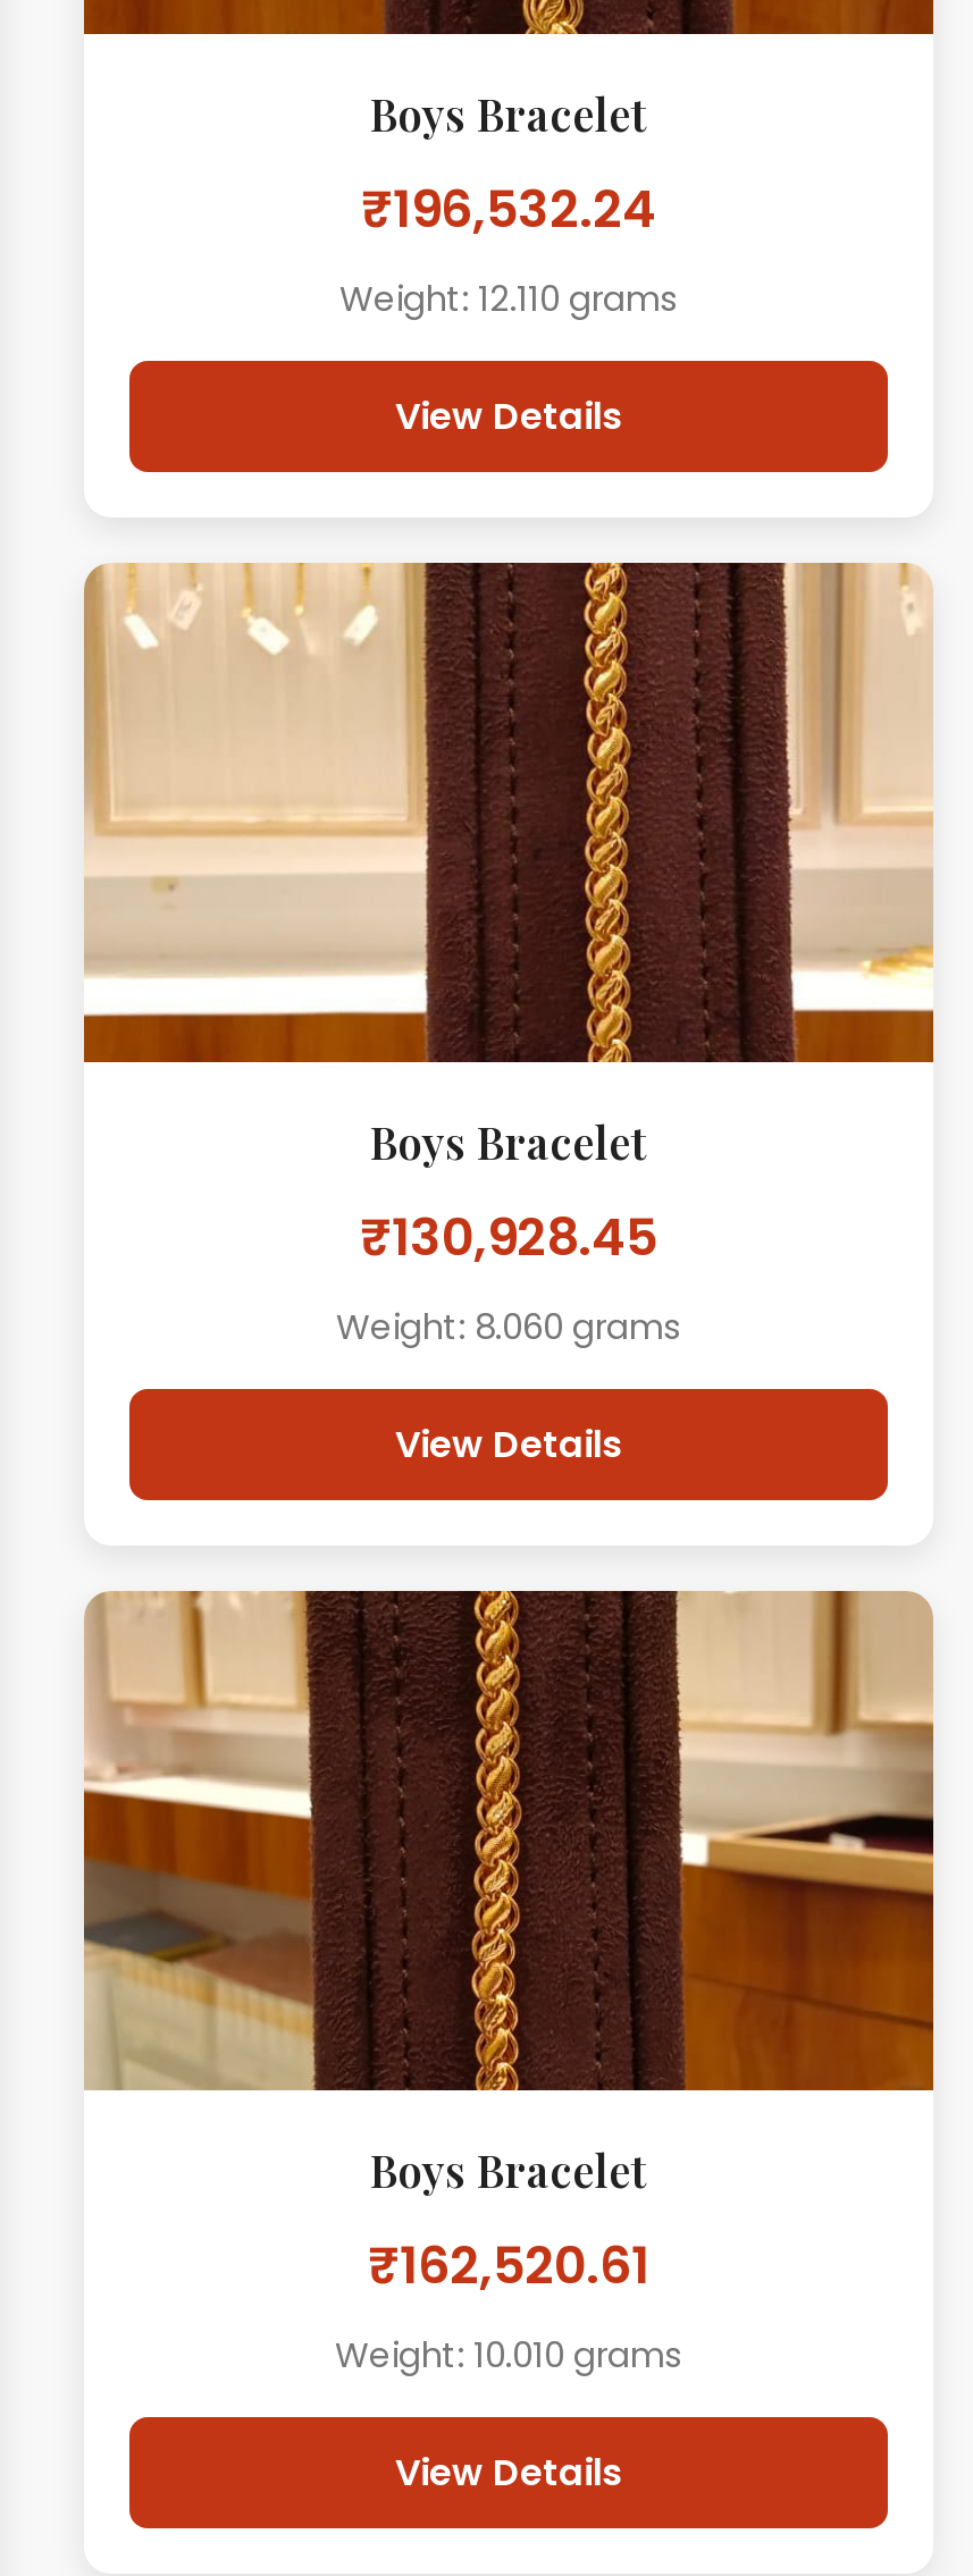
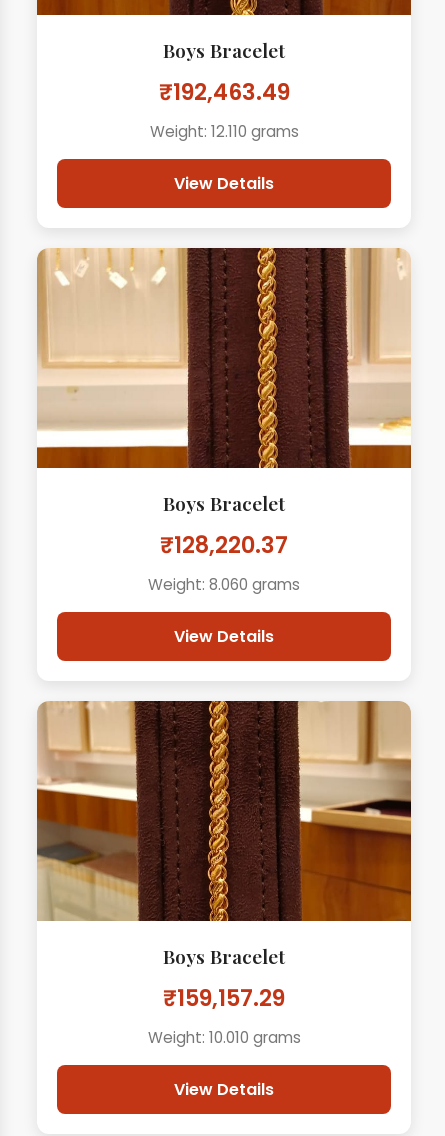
- ₹196,532.24
+ ₹192,463.49

- ₹130,928.45
+ ₹128,220.37

- ₹162,520.61
+ ₹159,157.29
